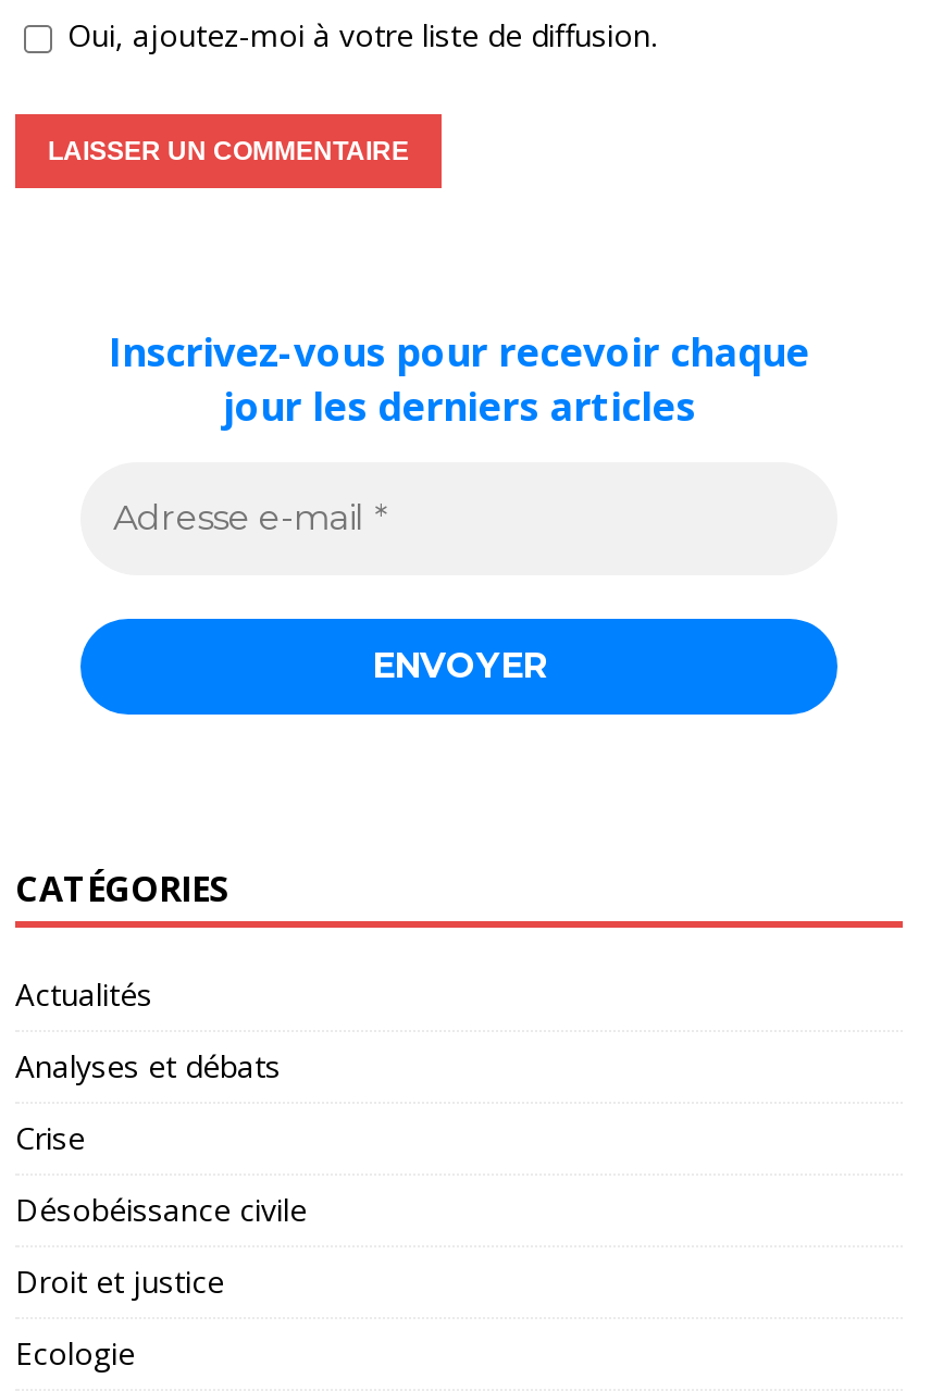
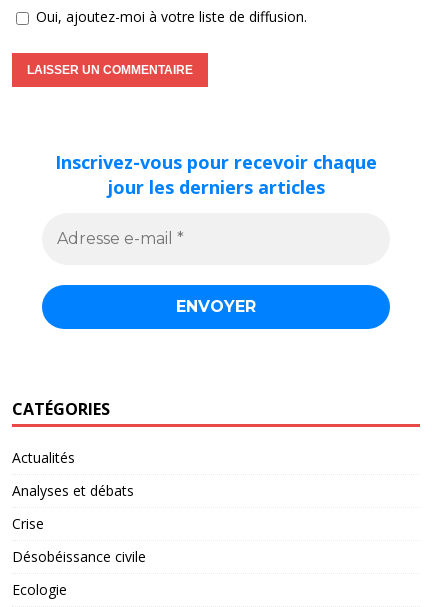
- Droit et justice
